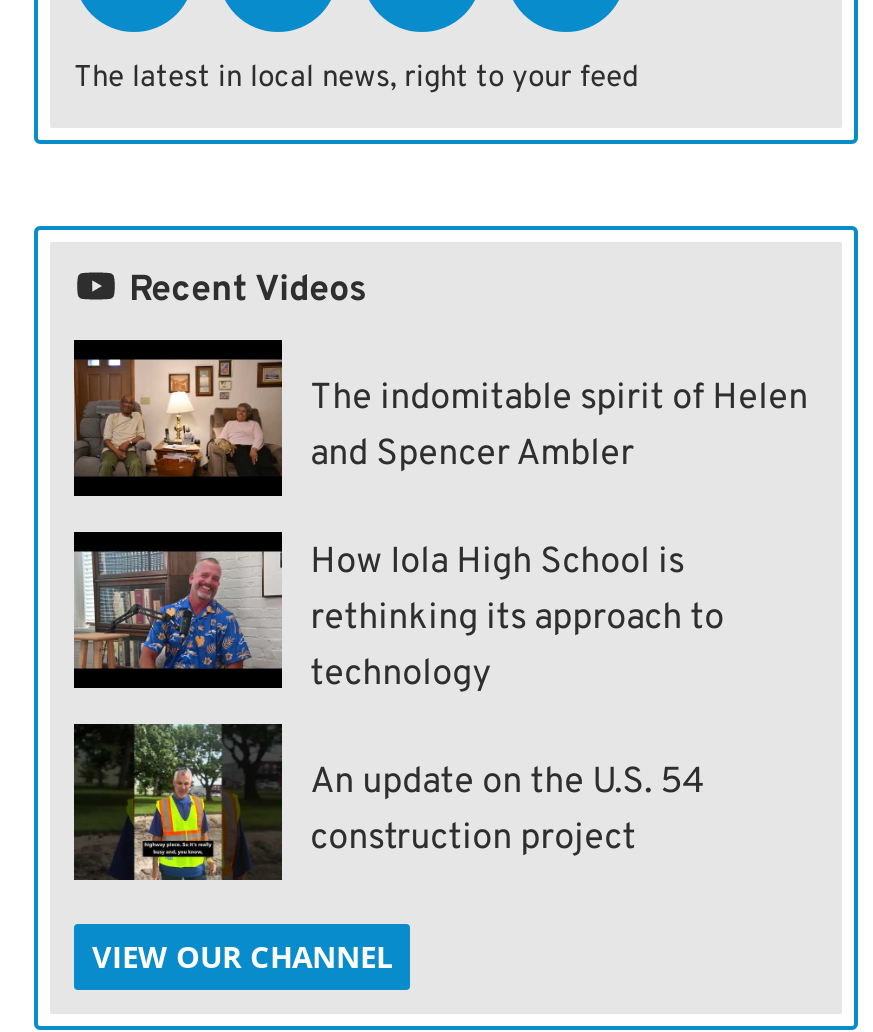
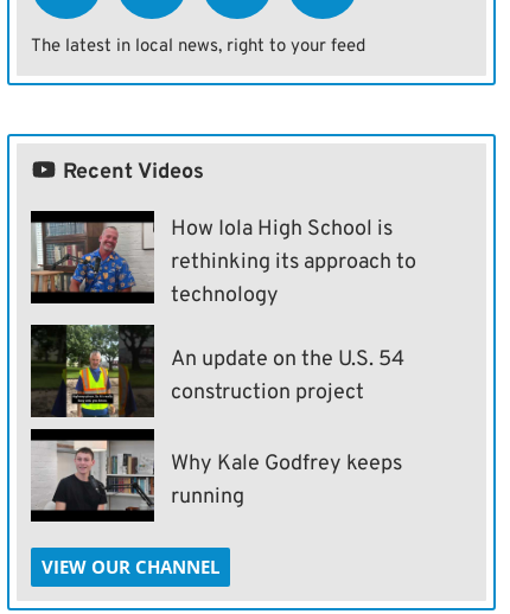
- [image]
- The indomitable spirit of Helen
- and Spencer Ambler

moved up: [image] | How Iola High School is | rethinking its approach to | technology | An update on the U.S. 54 | construction project

+ [image]
+ Why Kale Godfrey keeps
+ running
